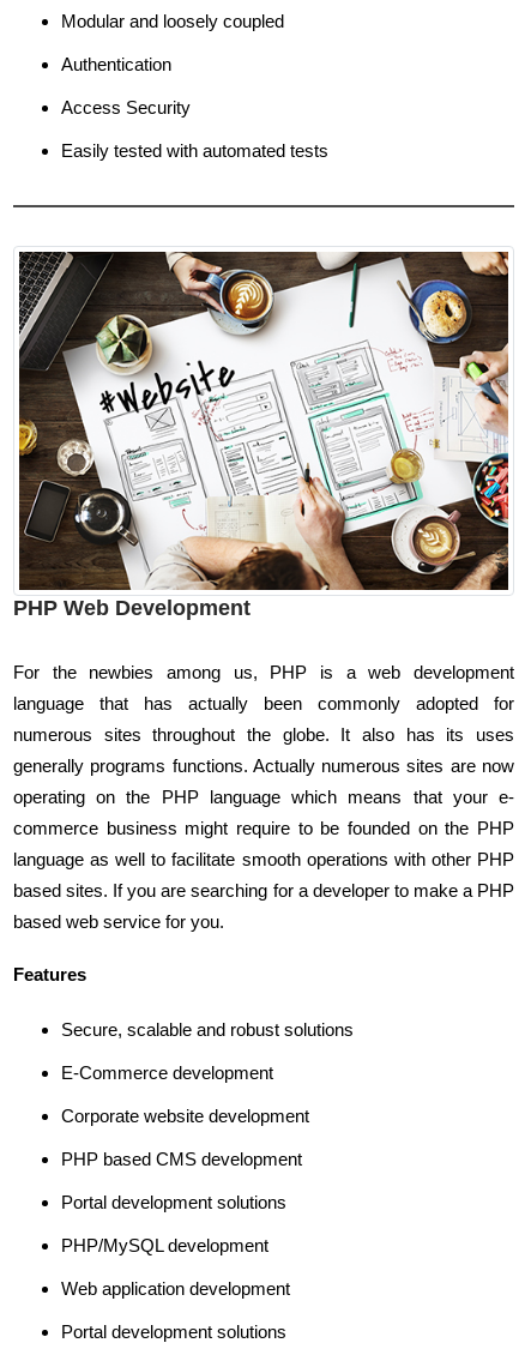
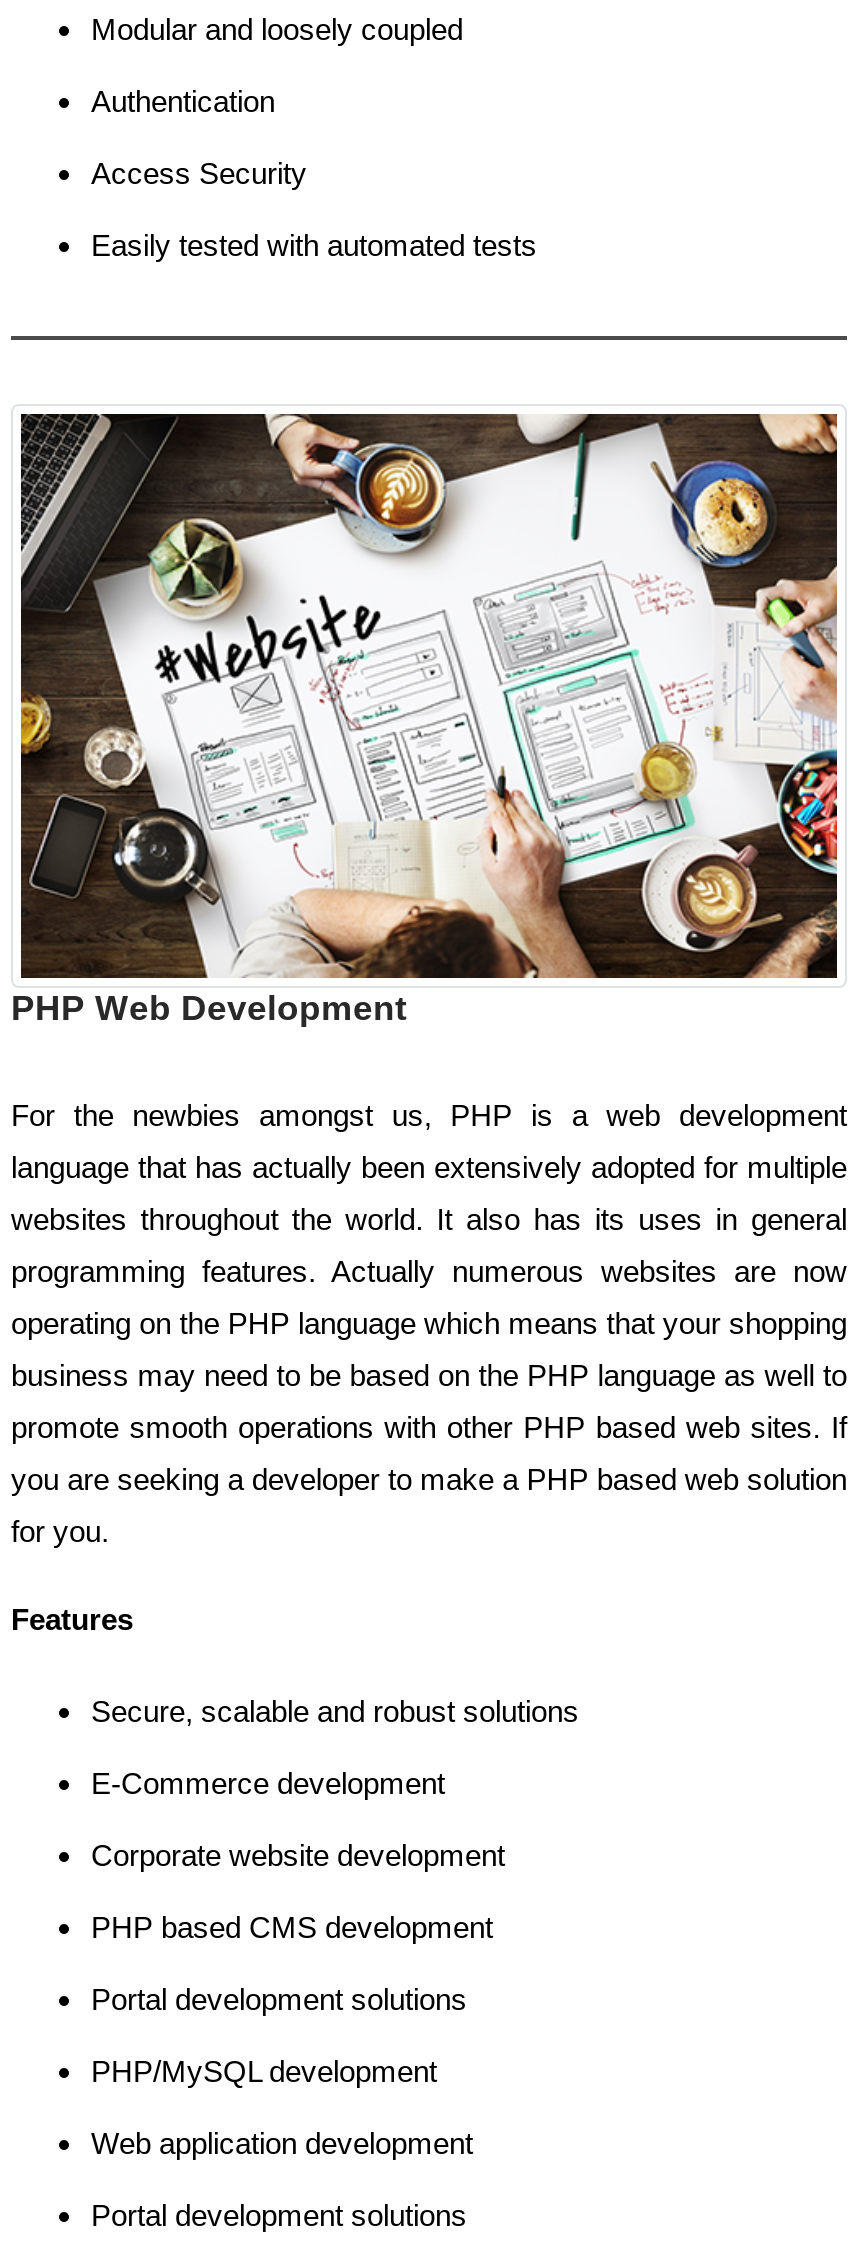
- For the newbies among us, PHP is a web development
+ For the newbies amongst us, PHP is a web development

- language that has actually been commonly adopted for
+ language that has actually been extensively adopted for multiple

- numerous sites throughout the globe. It also has its uses
+ websites throughout the world. It also has its uses in general

- generally programs functions. Actually numerous sites are now
+ programming features. Actually numerous websites are now

- operating on the PHP language which means that your e-
+ operating on the PHP language which means that your shopping

- commerce business might require to be founded on the PHP
+ business may need to be based on the PHP language as well to

- language as well to facilitate smooth operations with other PHP
+ promote smooth operations with other PHP based web sites. If

- based sites. If you are searching for a developer to make a PHP
+ you are seeking a developer to make a PHP based web solution

- based web service for you.
+ for you.
